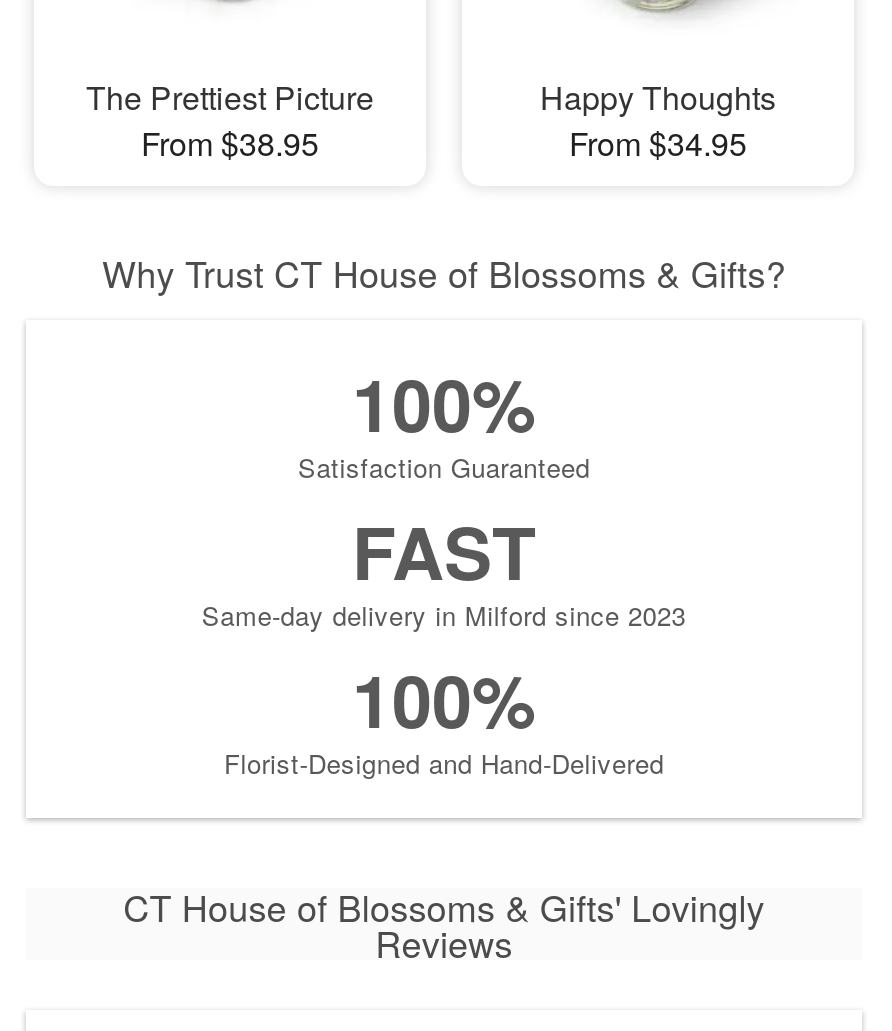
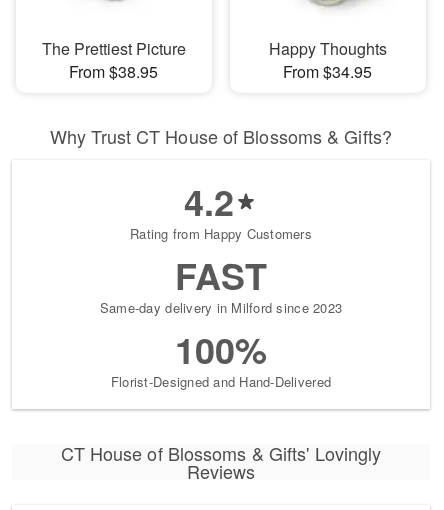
- 100%
- Satisfaction Guaranteed
+ 4.2
+ Rating from Happy Customers
